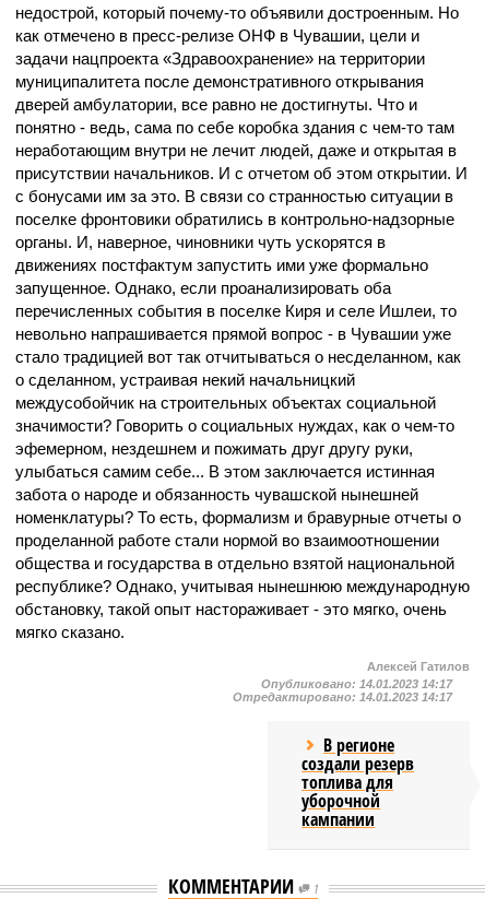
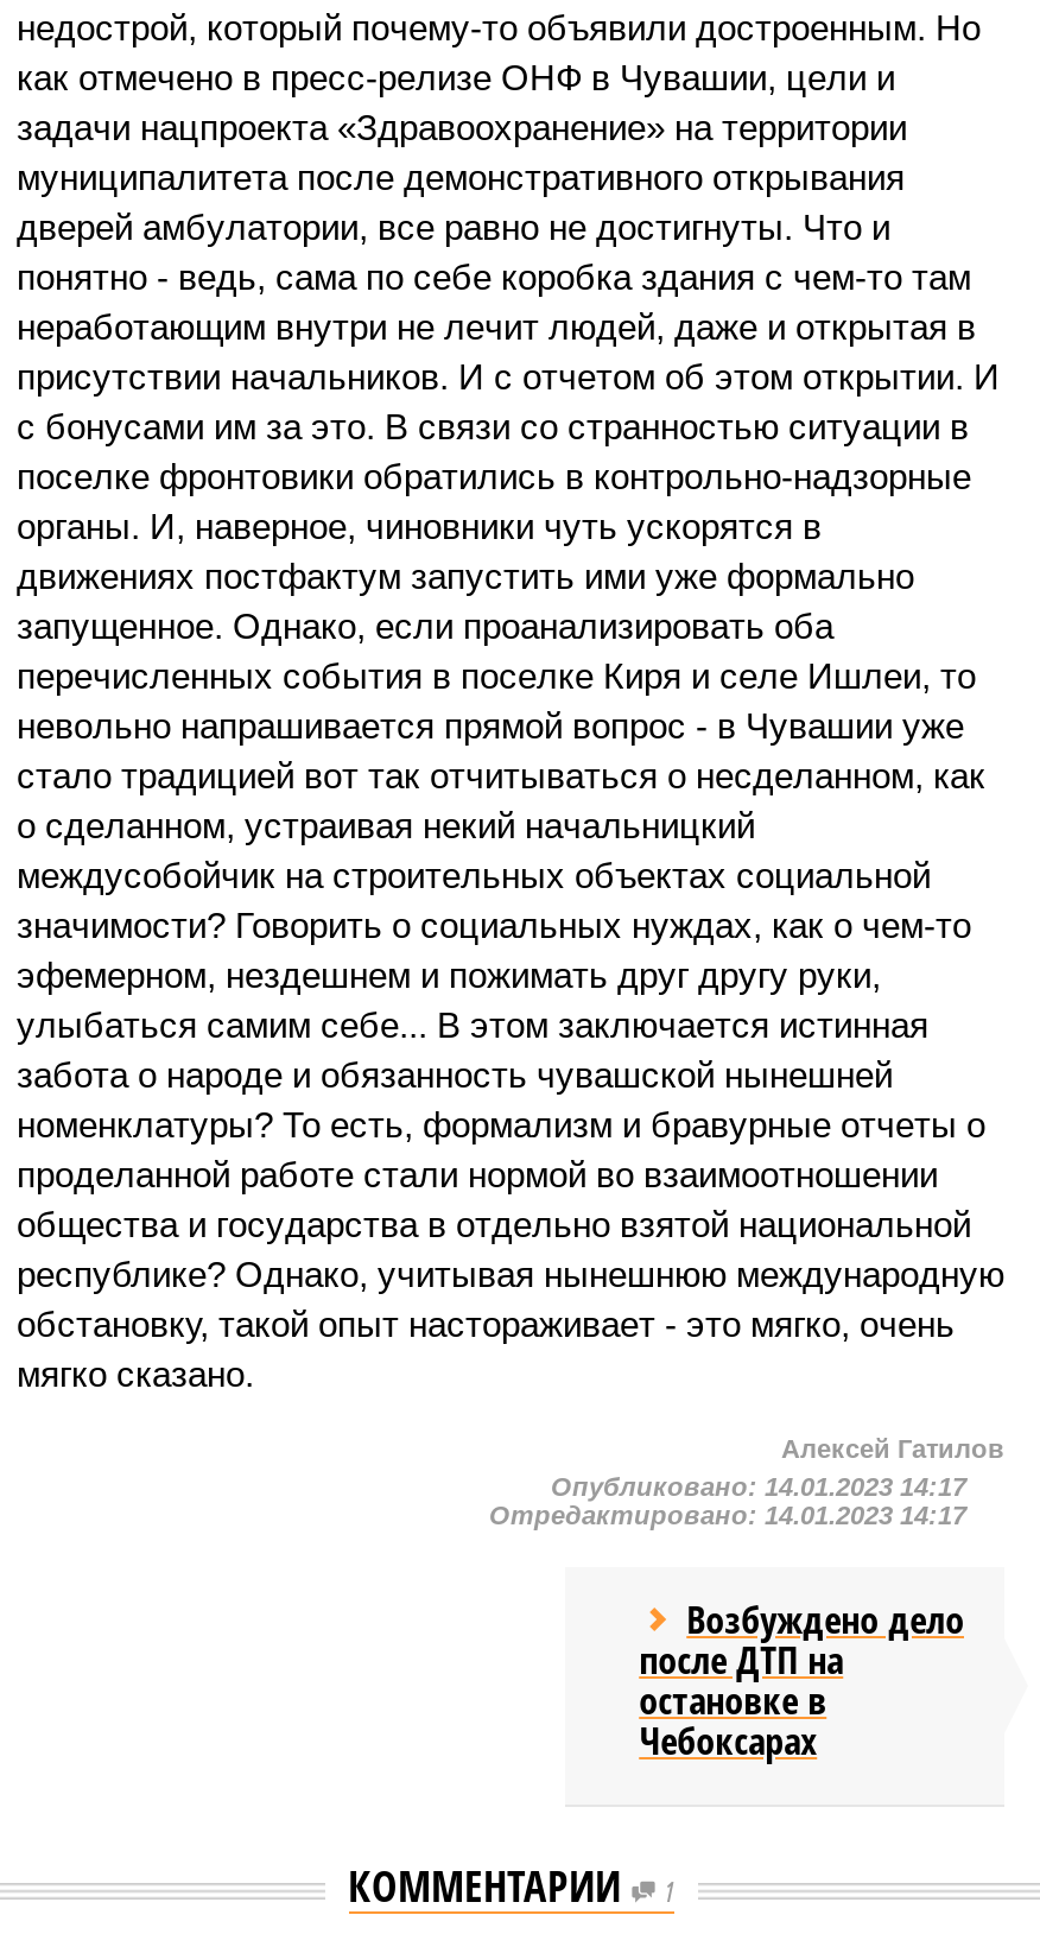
- В регионе
- создали резерв
- топлива для
- уборочной
- кампании
+ Возбуждено дело
+ после ДТП на
+ остановке в
+ Чебоксарах
